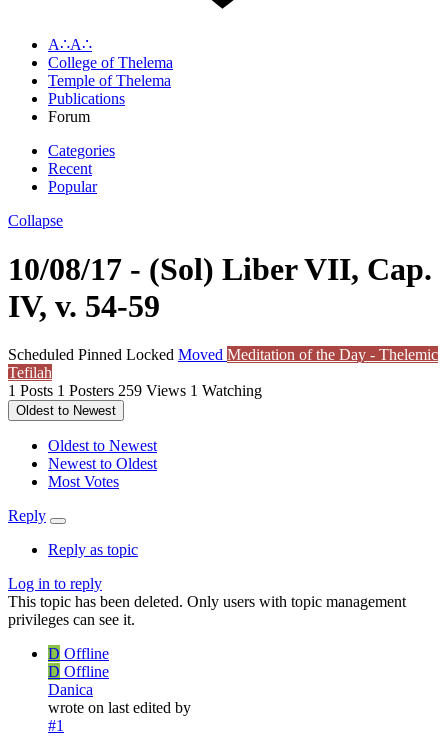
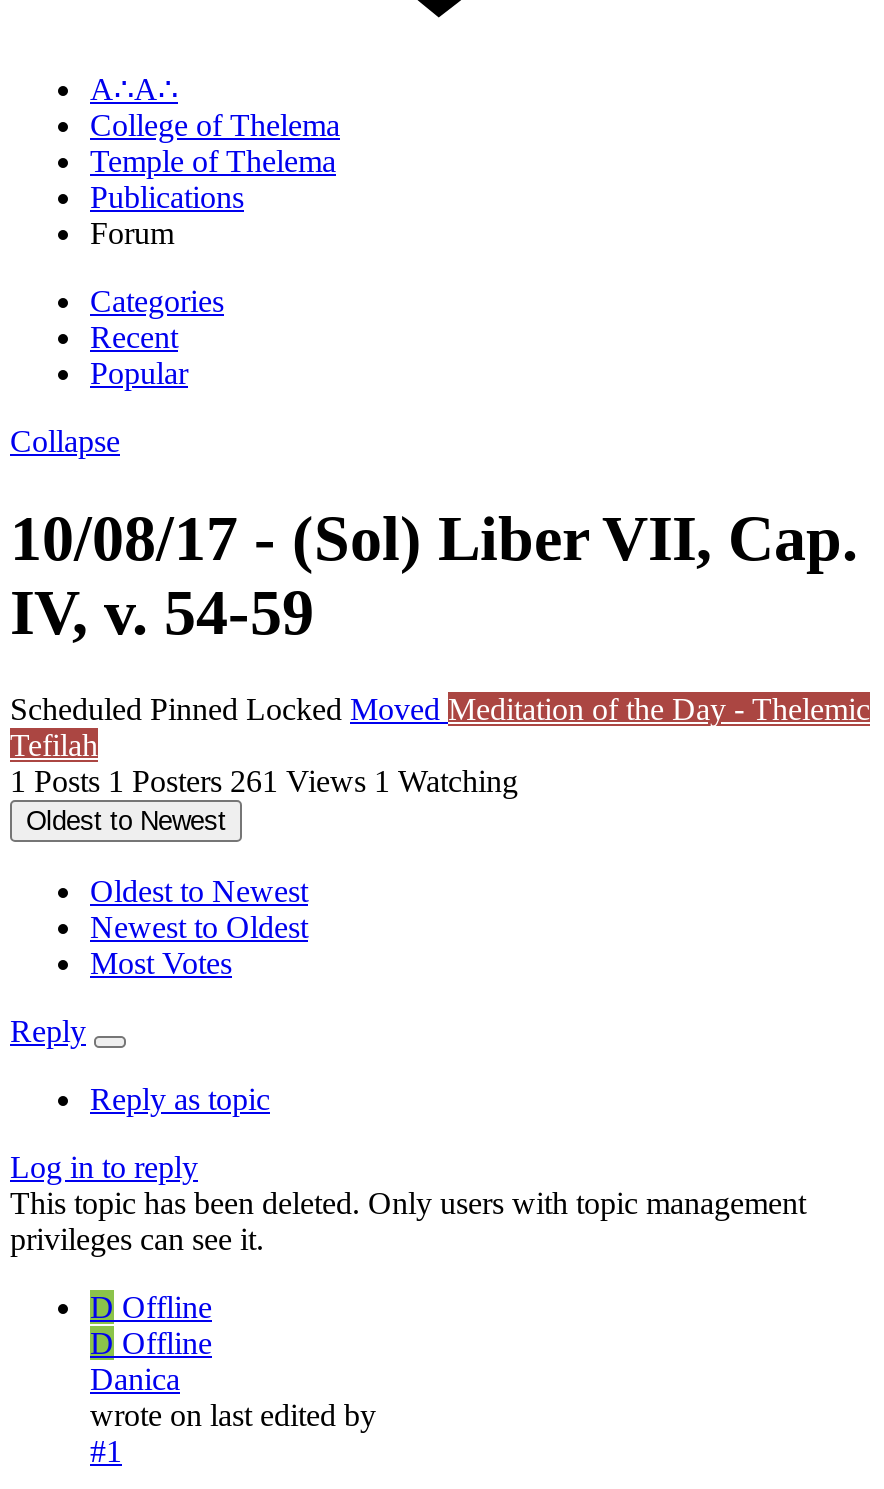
- 1 Posts 1 Posters 259 Views 1 Watching
+ 1 Posts 1 Posters 261 Views 1 Watching
